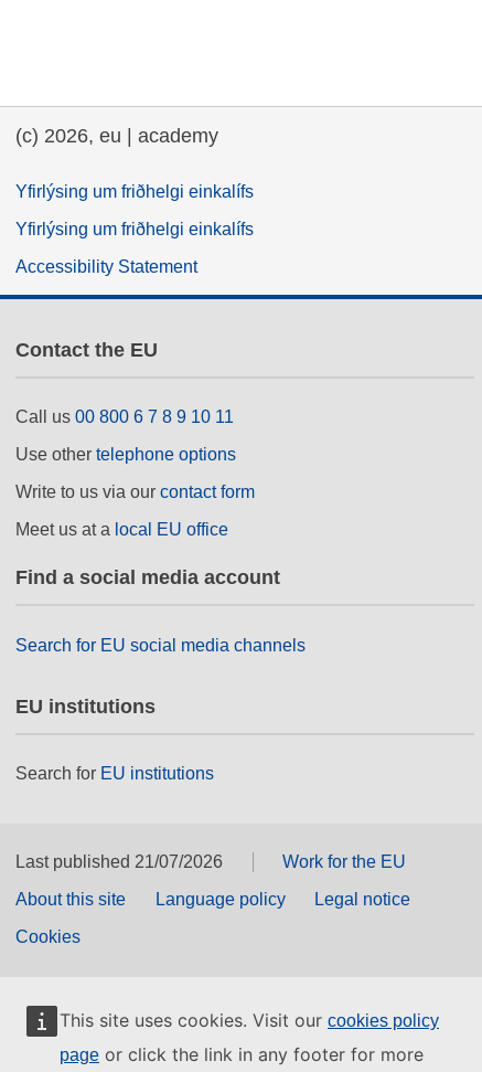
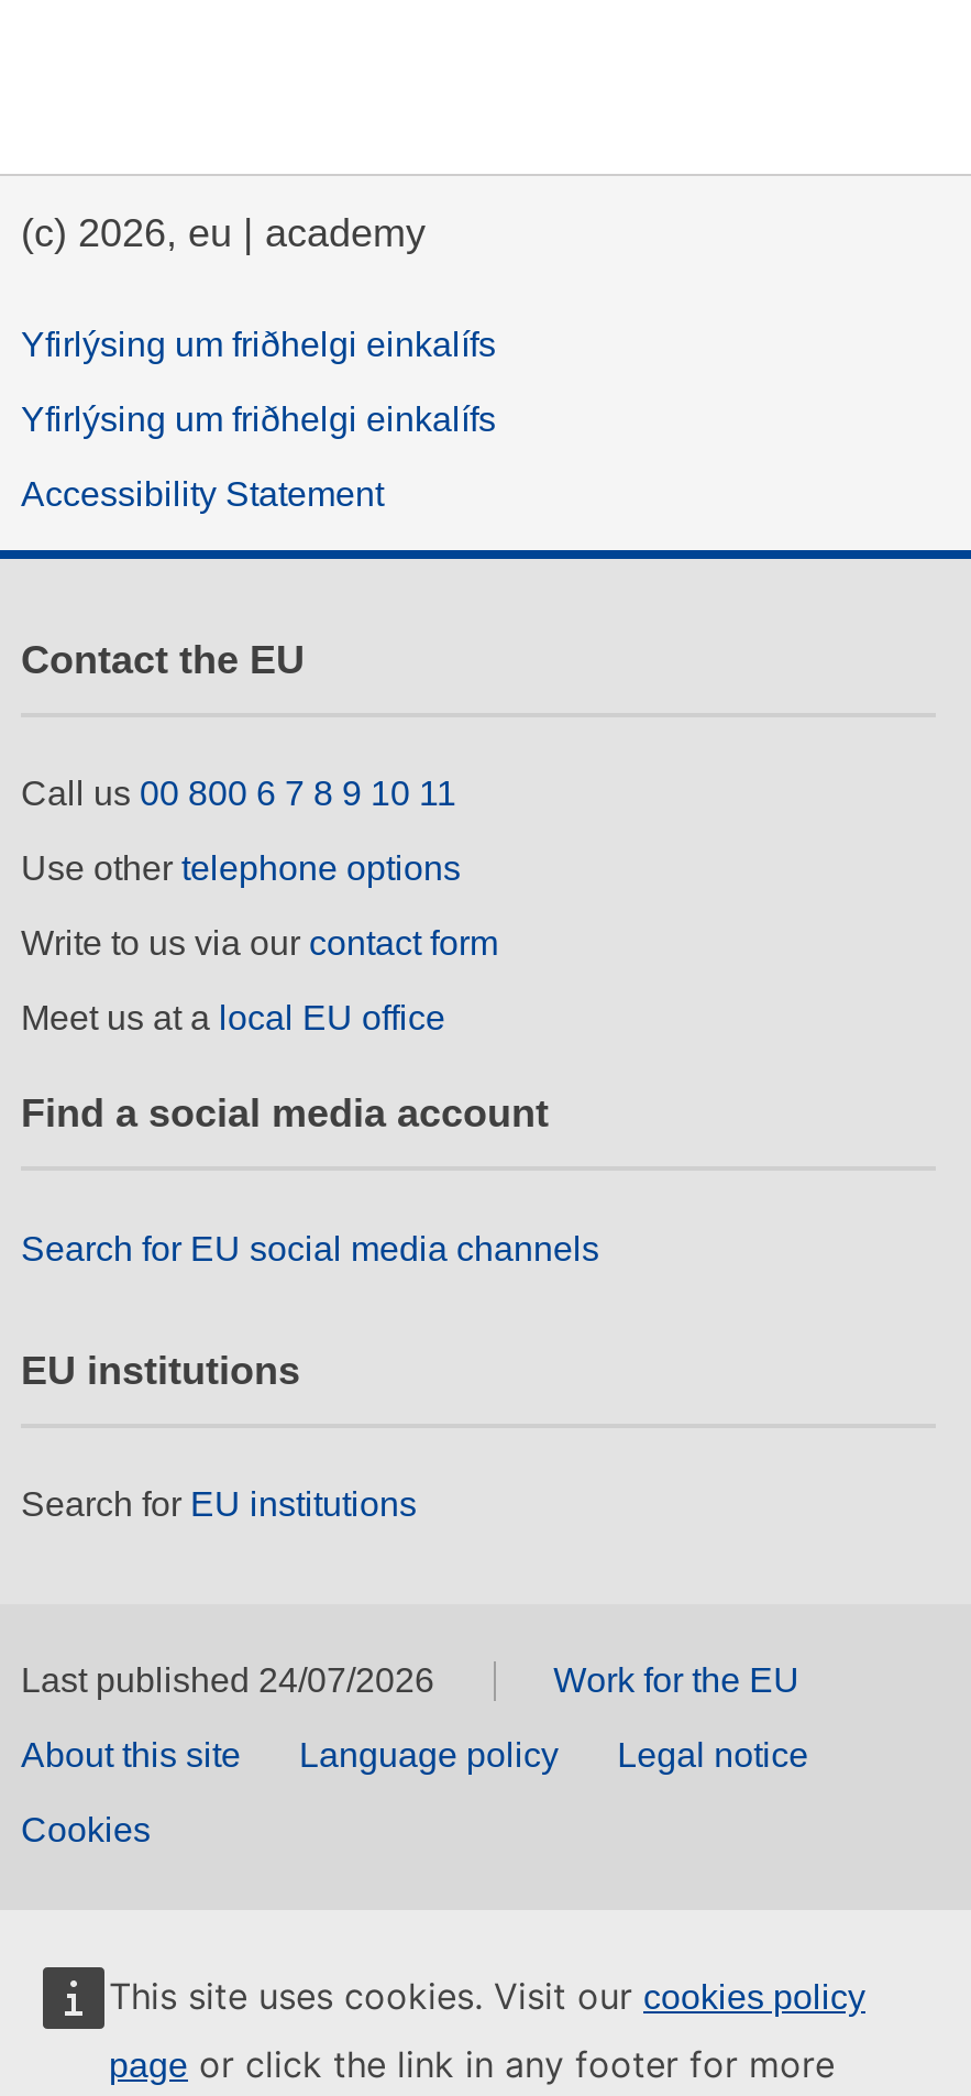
- Last published 21/07/2026
+ Last published 24/07/2026
